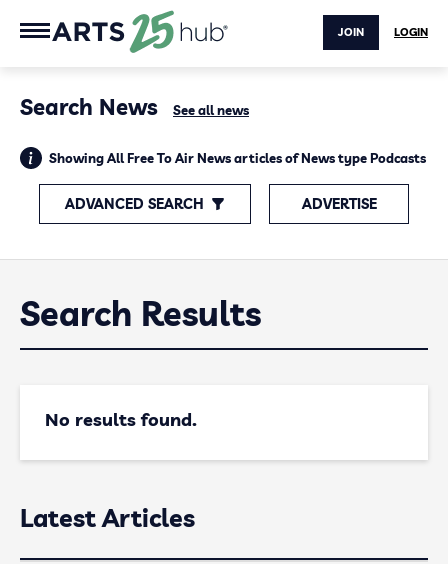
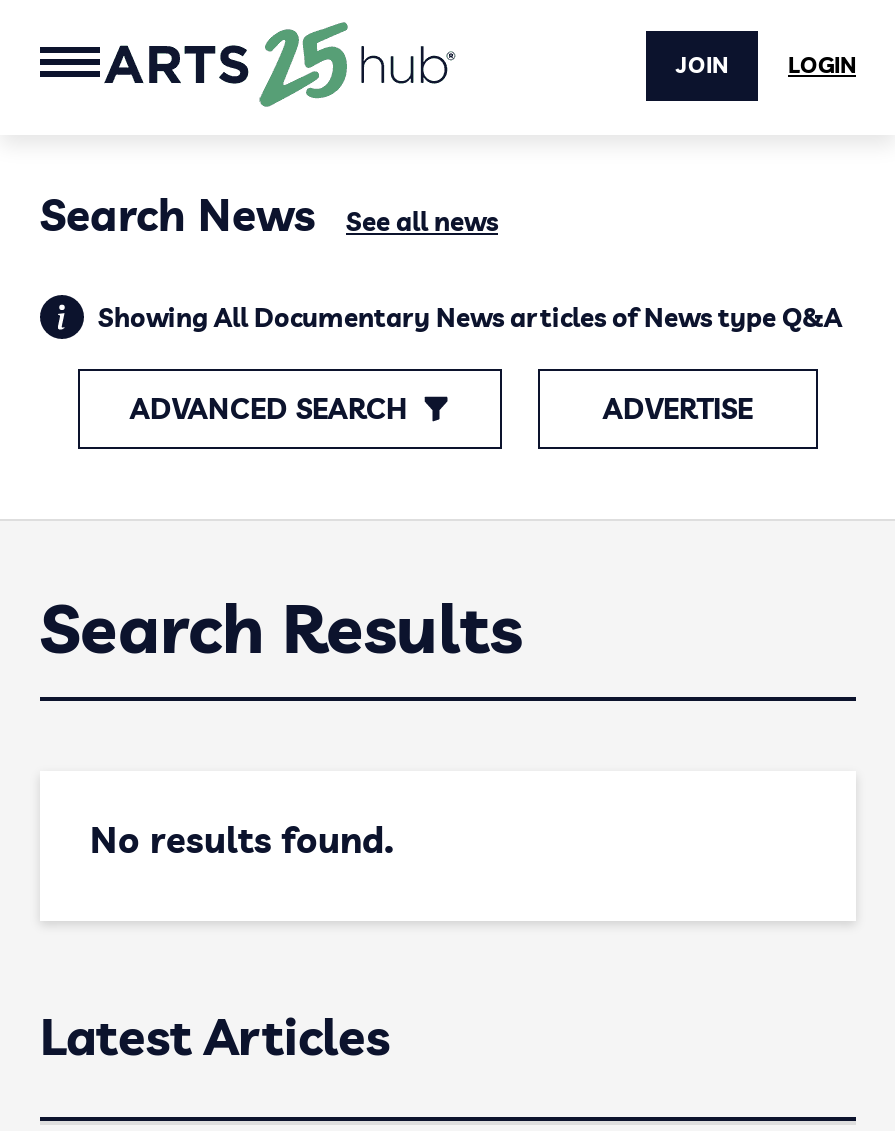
- Showing All Free To Air News articles of News type Podcasts
+ Showing All Documentary News articles of News type Q&A
